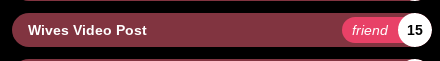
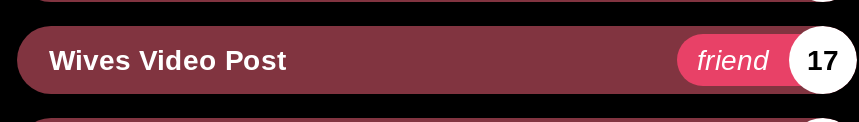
- friend 15
+ friend 17
